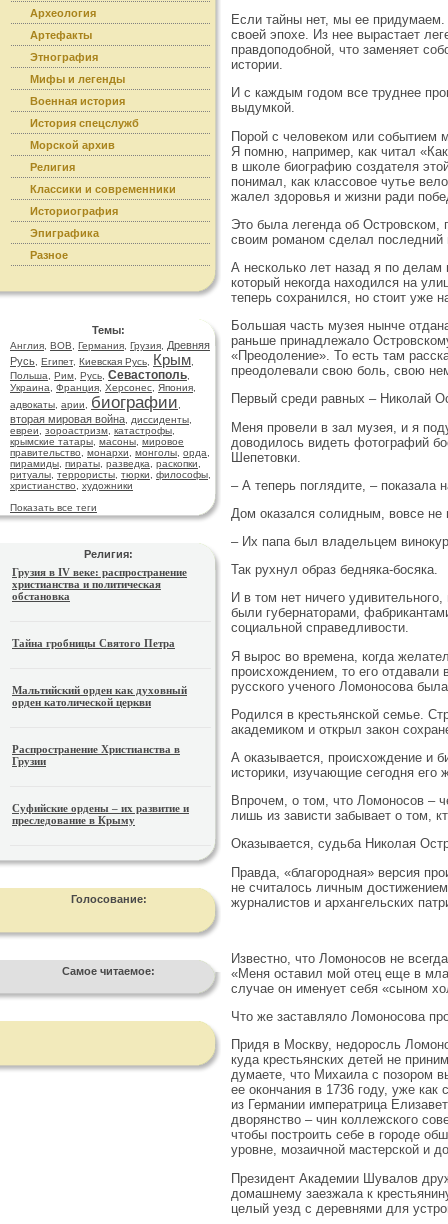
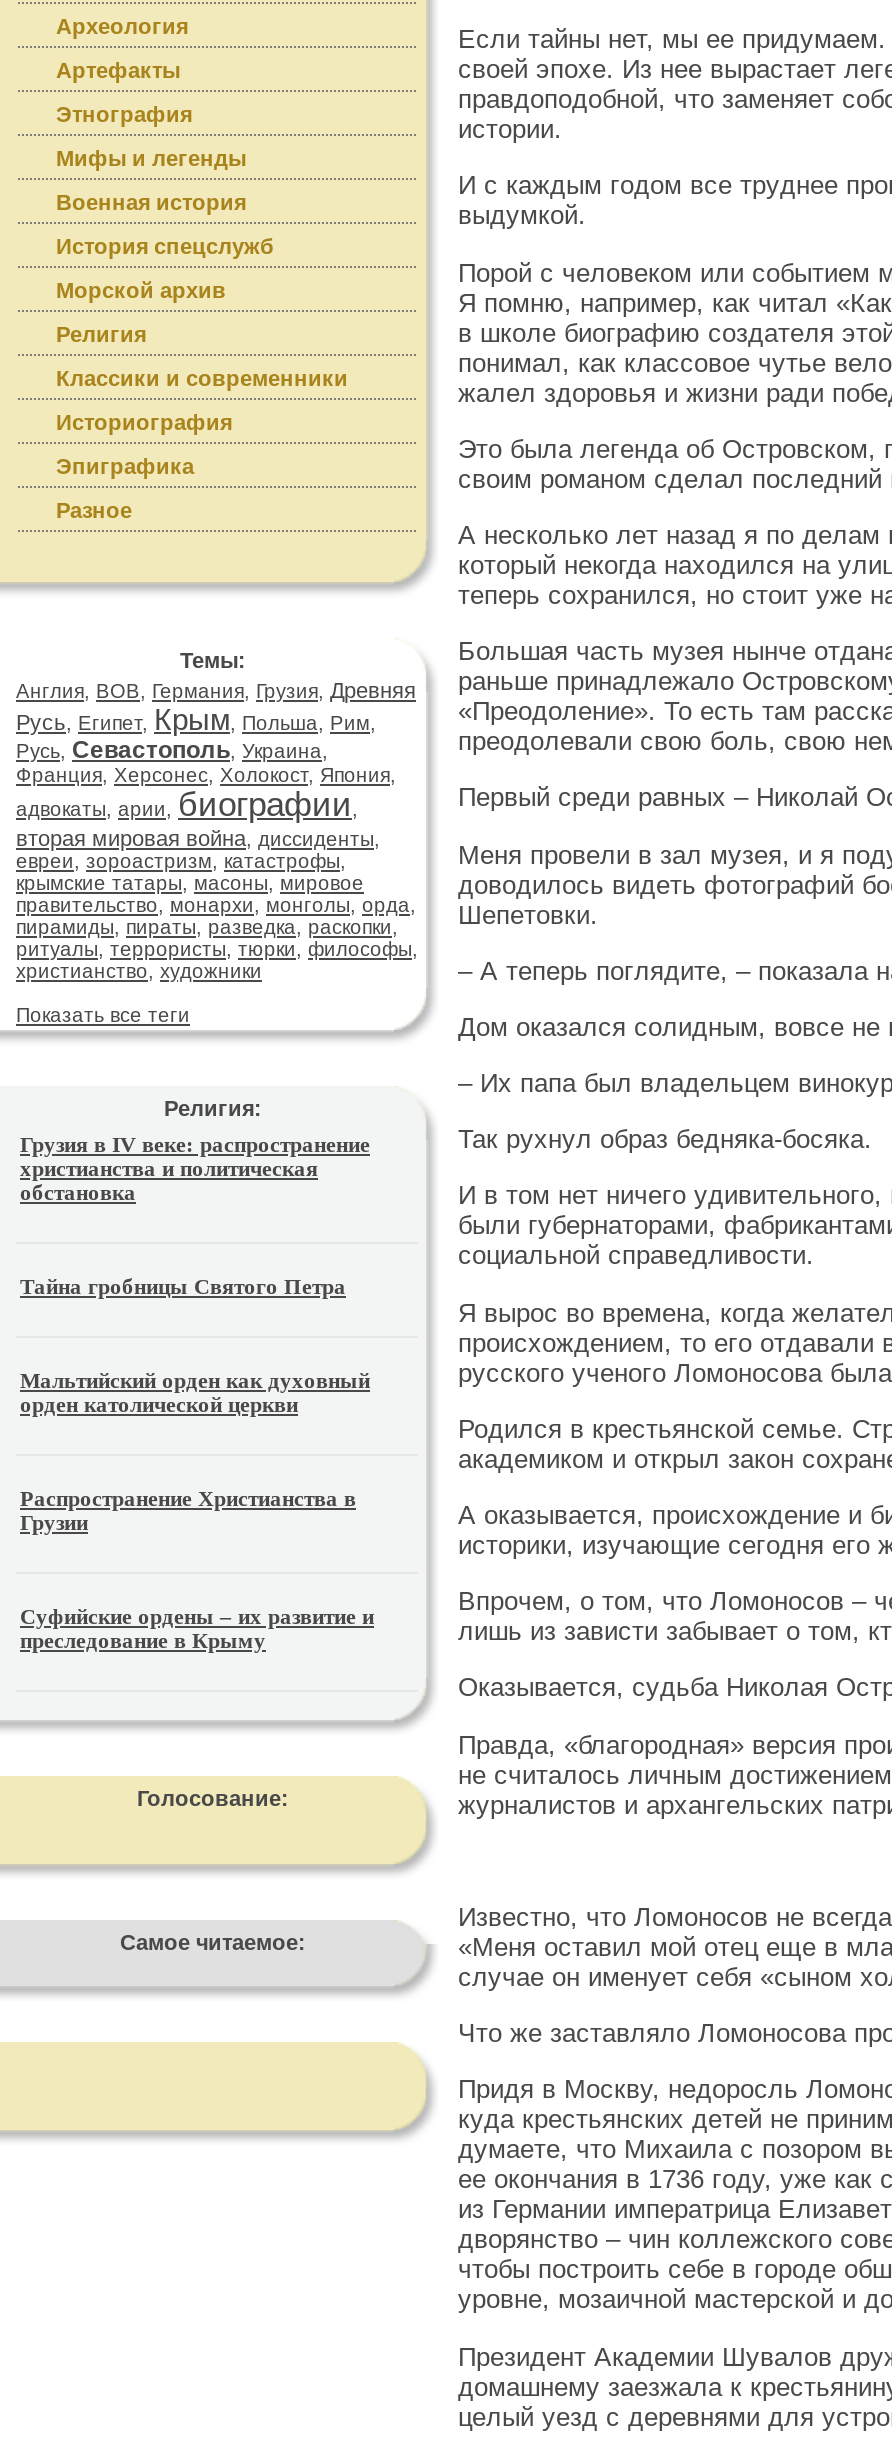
- Русь,Египет, Киевская Русь,Крым,
- Польша, Рим, Русь, Севастополь,
- Украина, Франция, Херсонес, Япония,
+ Русь,Египет, Крым,Польша, Рим,
+ Русь, Севастополь, Украина,
+ Франция, Херсонес, Холокост, Япония,
